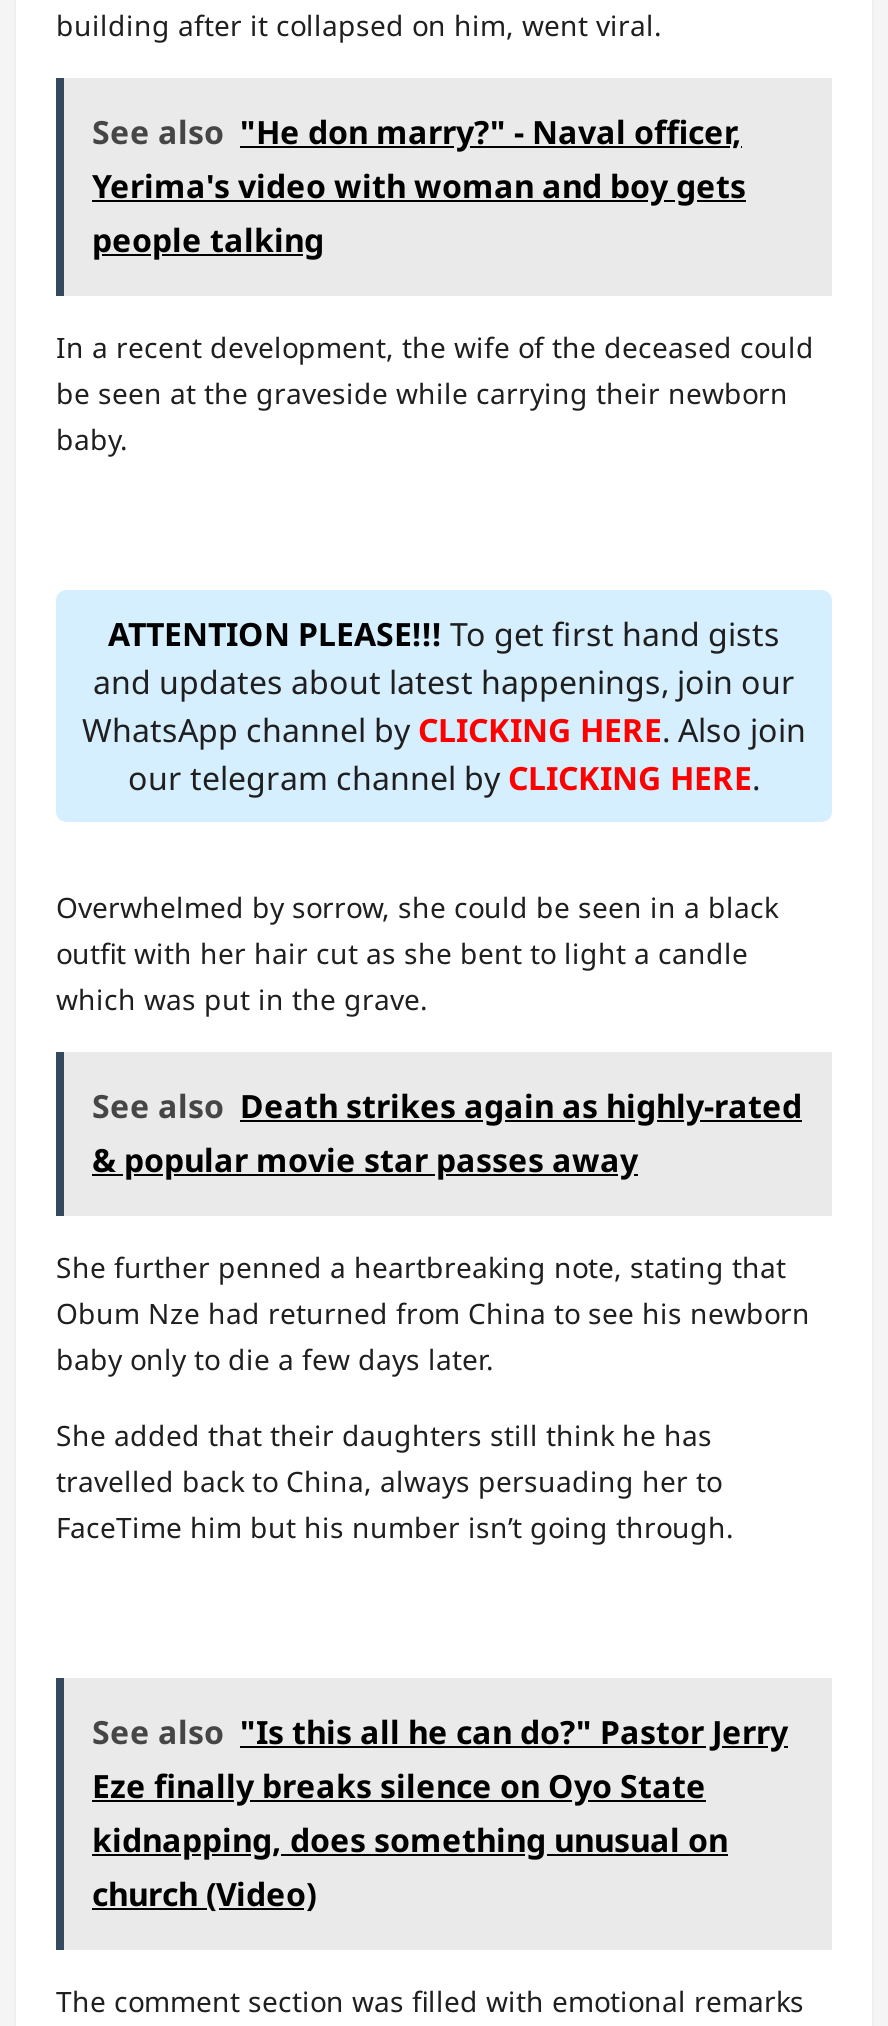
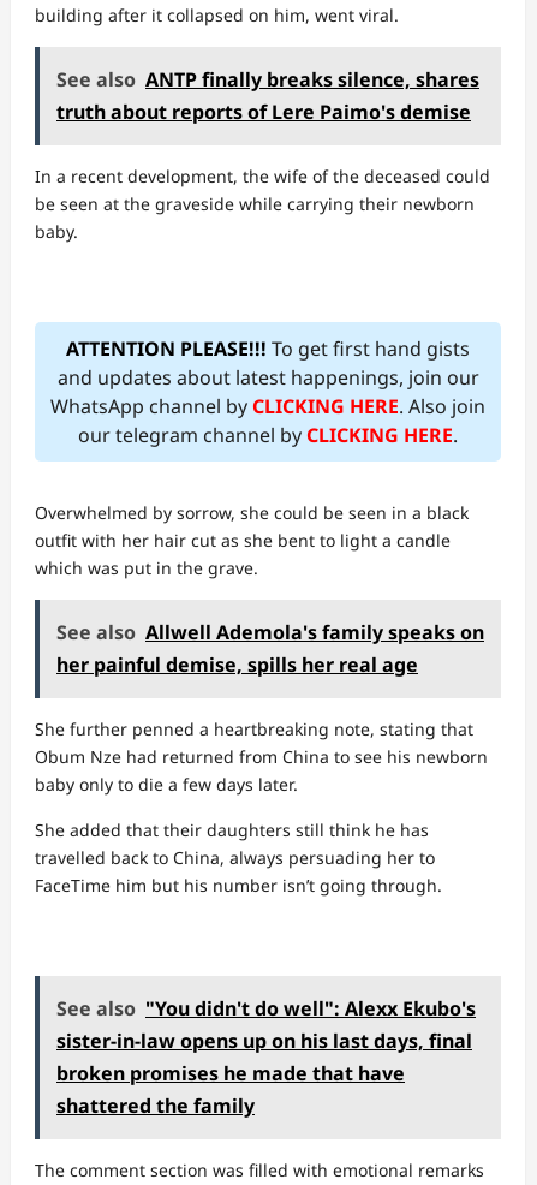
- See also "He don marry?" - Naval officer,
- Yerima's video with woman and boy gets
- people talking
+ See also ANTP finally breaks silence, shares
+ truth about reports of Lere Paimo's demise

- See also Death strikes again as highly-rated
- & popular movie star passes away
+ See also Allwell Ademola's family speaks on
+ her painful demise, spills her real age

- See also "Is this all he can do?" Pastor Jerry
- Eze finally breaks silence on Oyo State
- kidnapping, does something unusual on
- church (Video)
+ See also "You didn't do well": Alexx Ekubo's
+ sister-in-law opens up on his last days, final
+ broken promises he made that have
+ shattered the family
